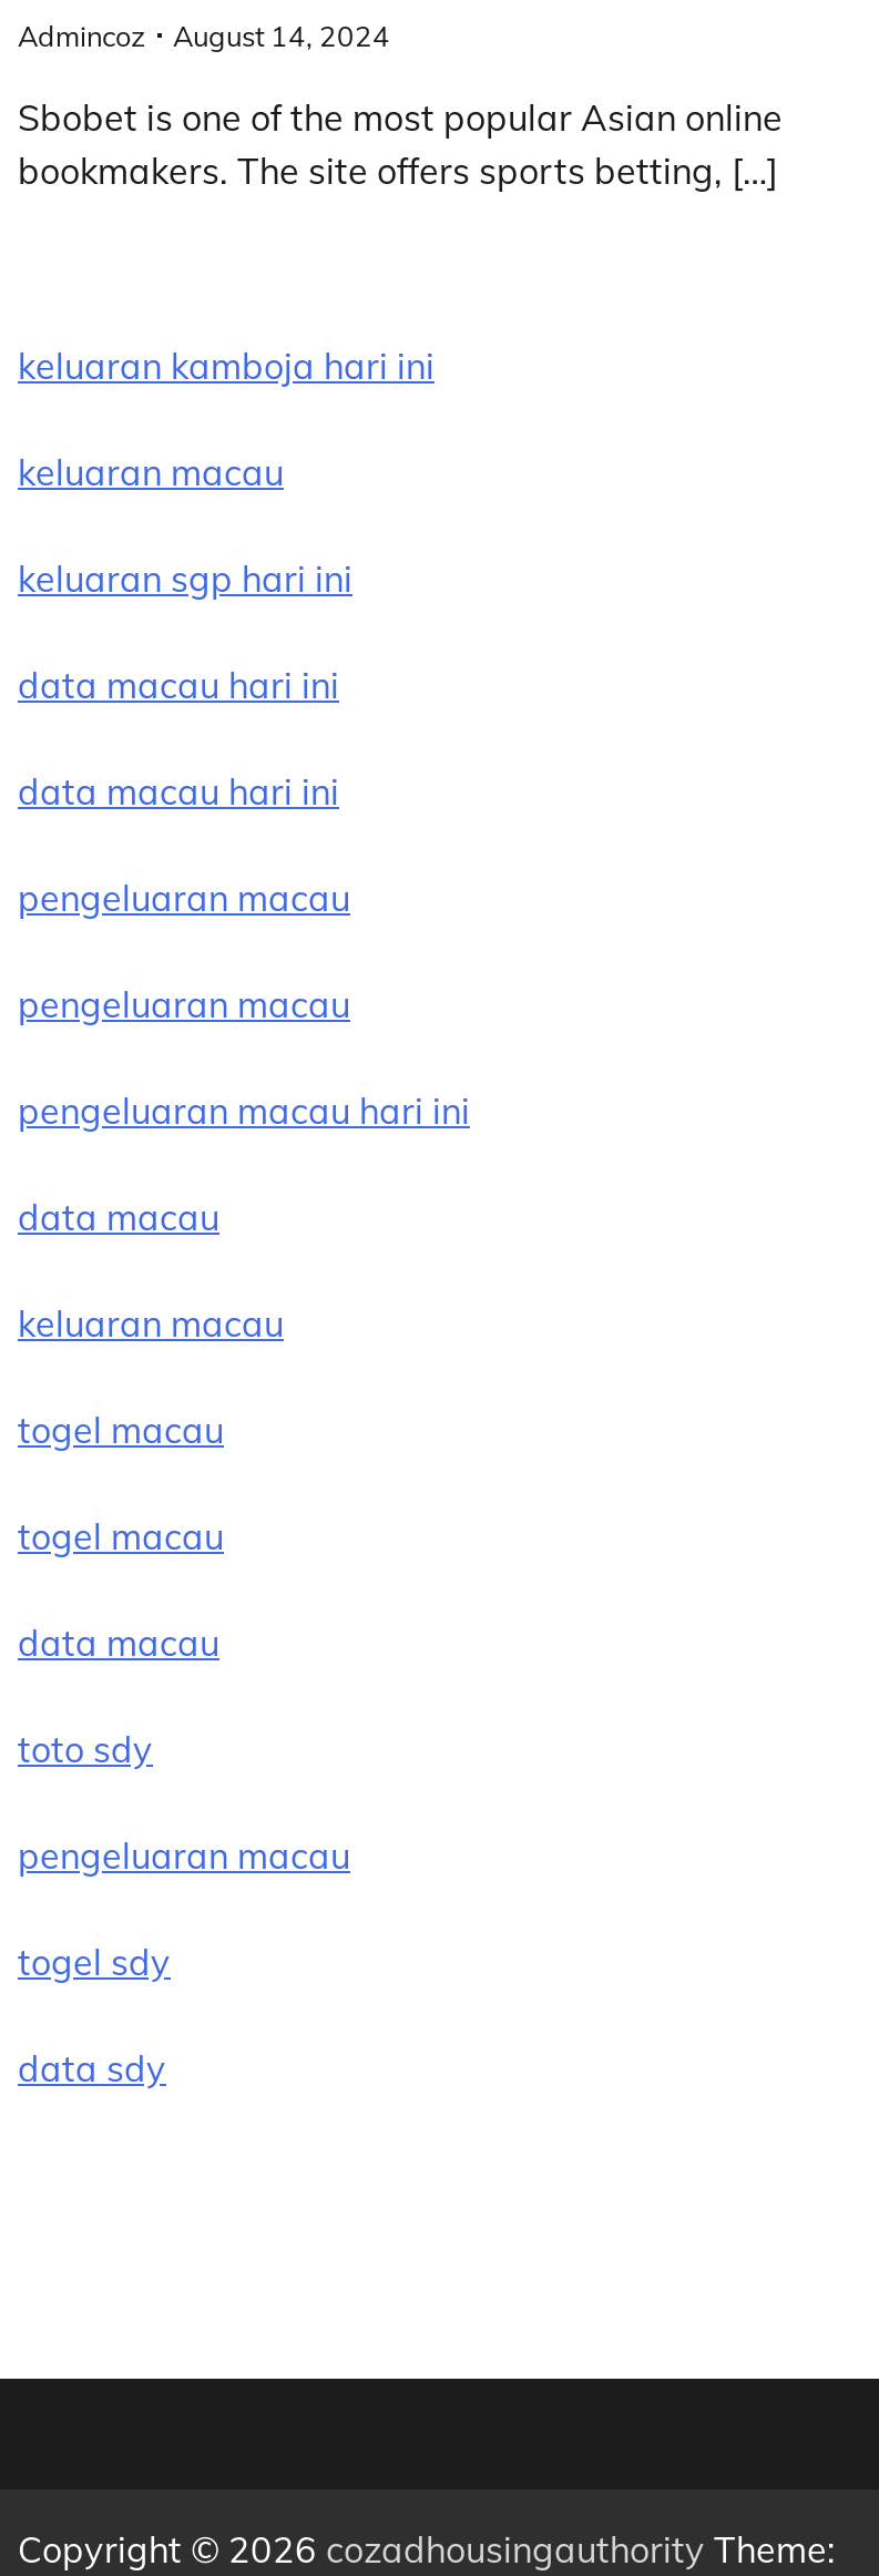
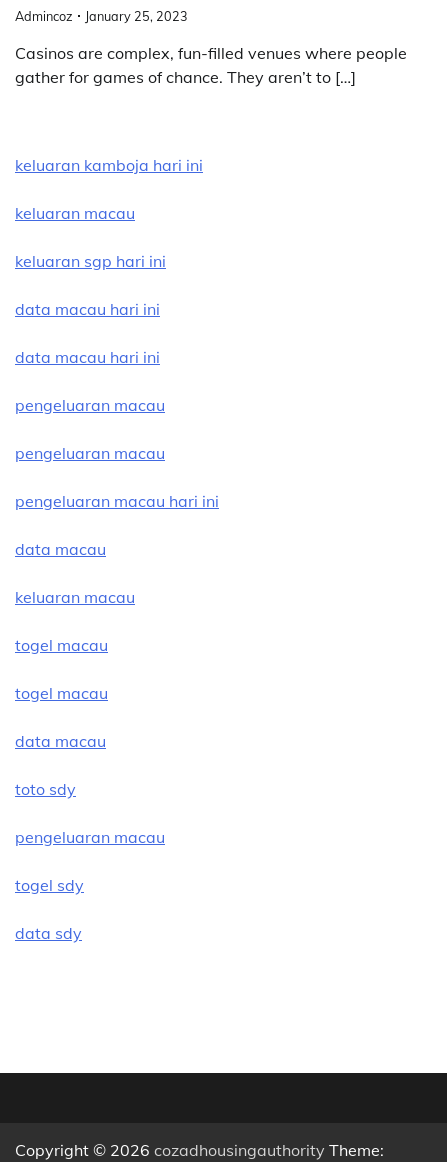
- Admincoz August 14, 2024
+ Admincoz January 25, 2023

- Sbobet is one of the most popular Asian online
- bookmakers. The site offers sports betting, […]
+ Casinos are complex, fun-filled venues where people
+ gather for games of chance. They aren’t to […]
